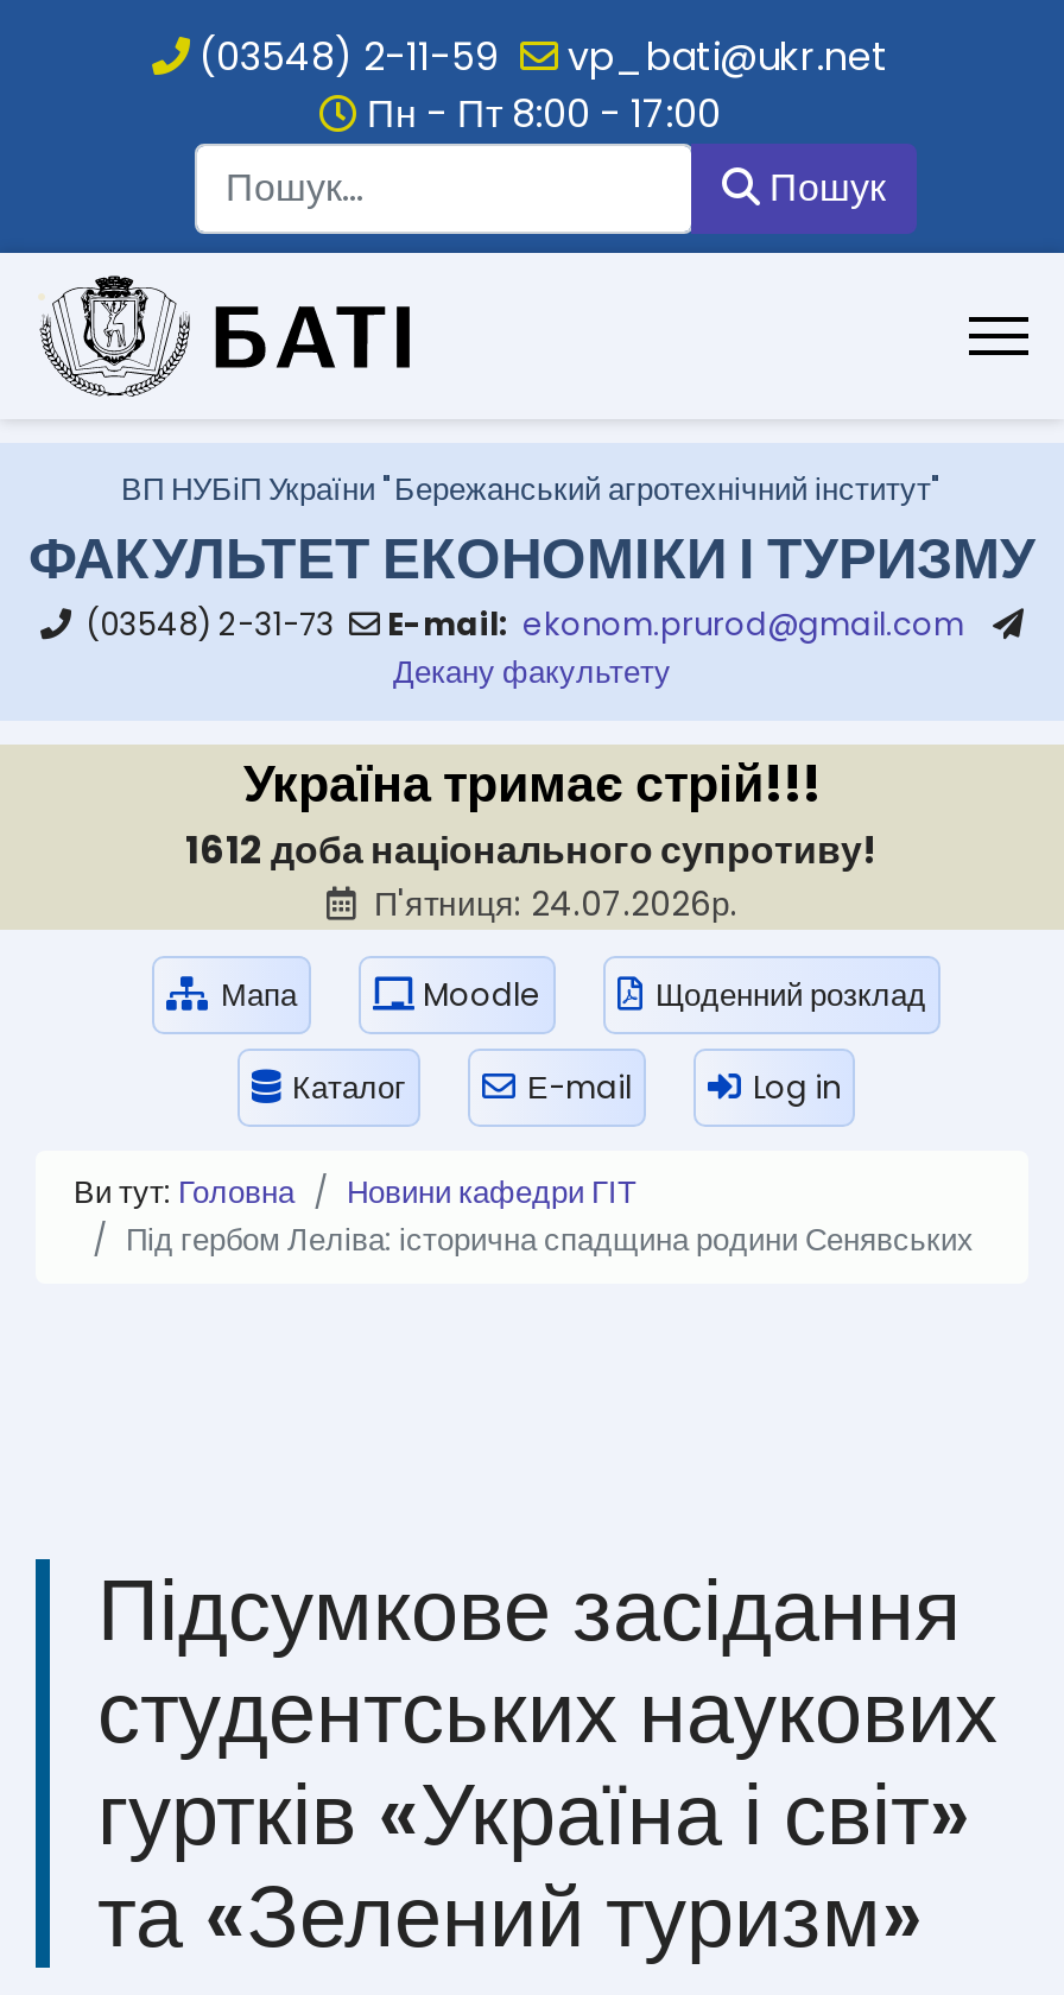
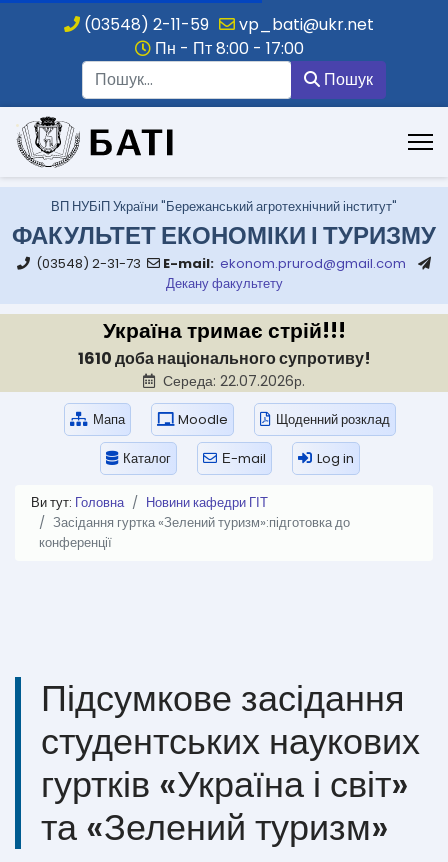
- 1612 доба національного супротиву!
- П'ятниця: 24.07.2026р.
+ 1610 доба національного супротиву!
+ Середа: 22.07.2026р.

- Під гербом Леліва: історична спадщина родини Сенявських
+ Засідання гуртка «Зелений туризм»:підготовка до
+ конференції
